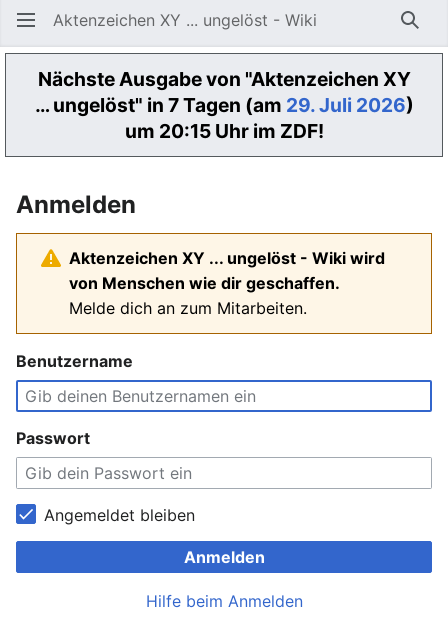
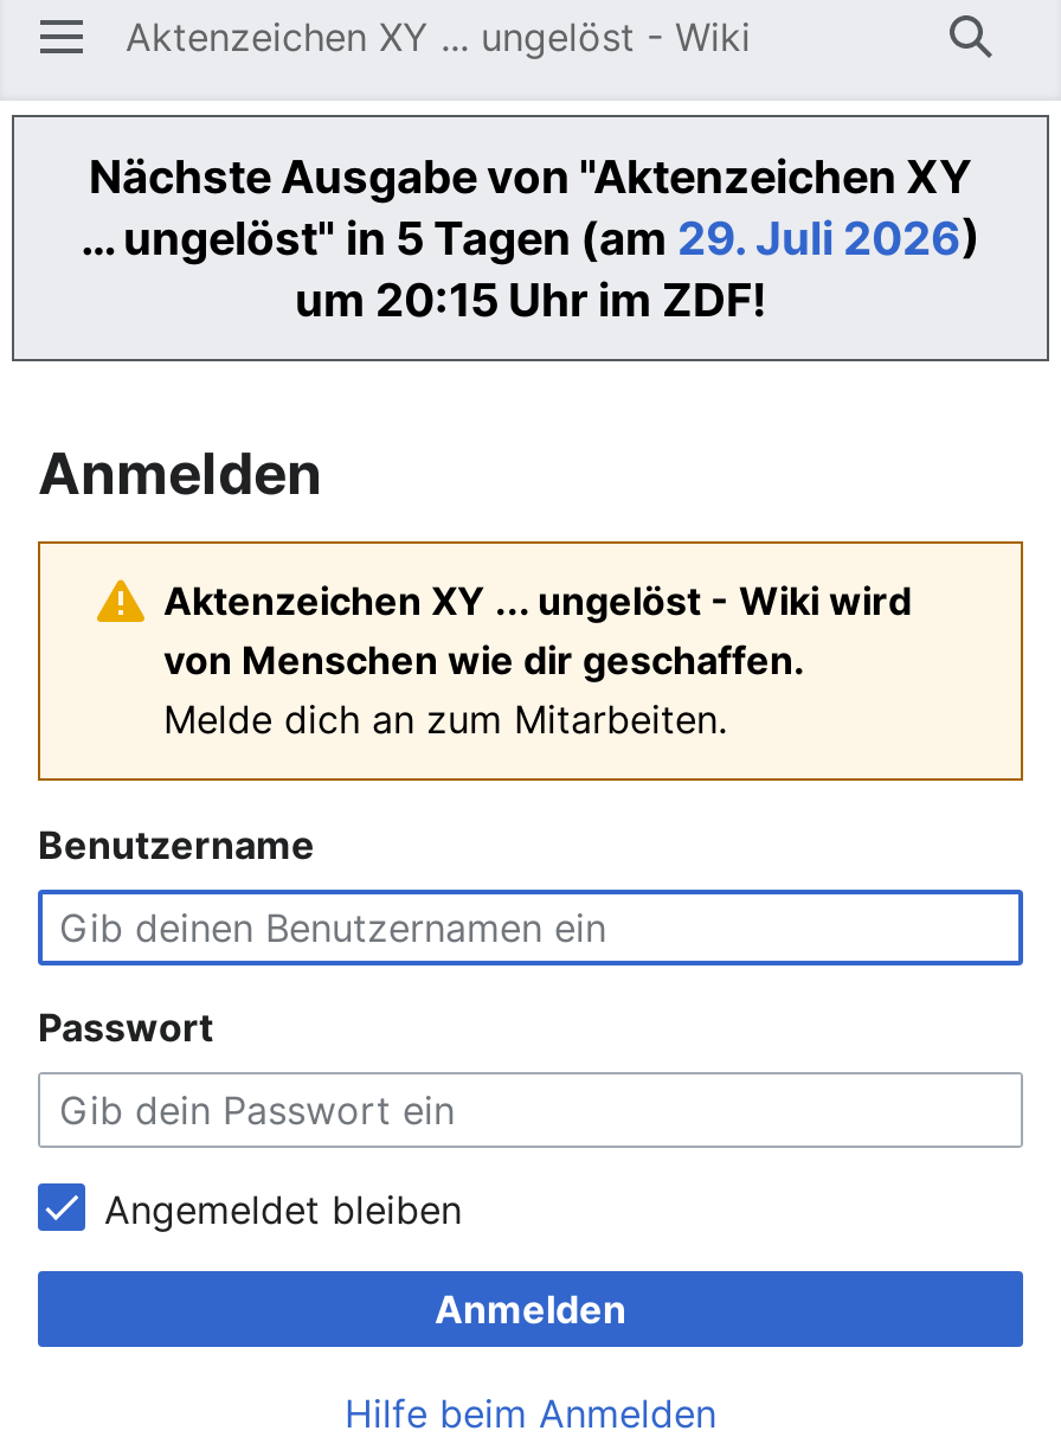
- … ungelöst" in 7 Tagen (am 29. Juli 2026)
+ … ungelöst" in 5 Tagen (am 29. Juli 2026)
